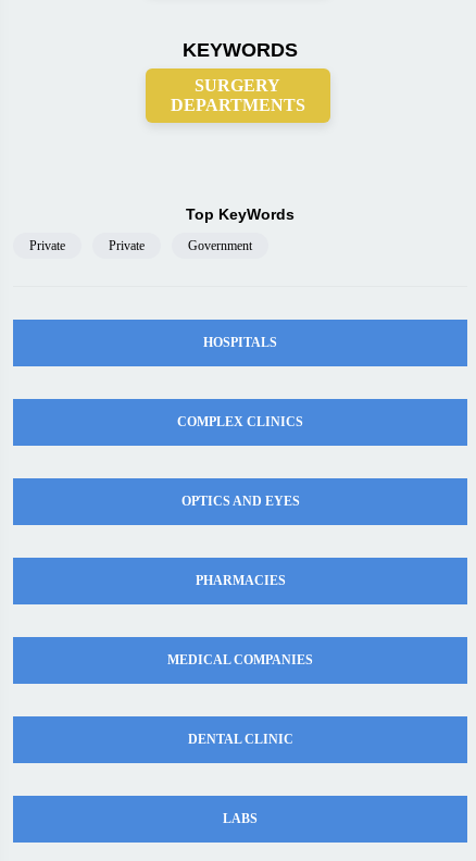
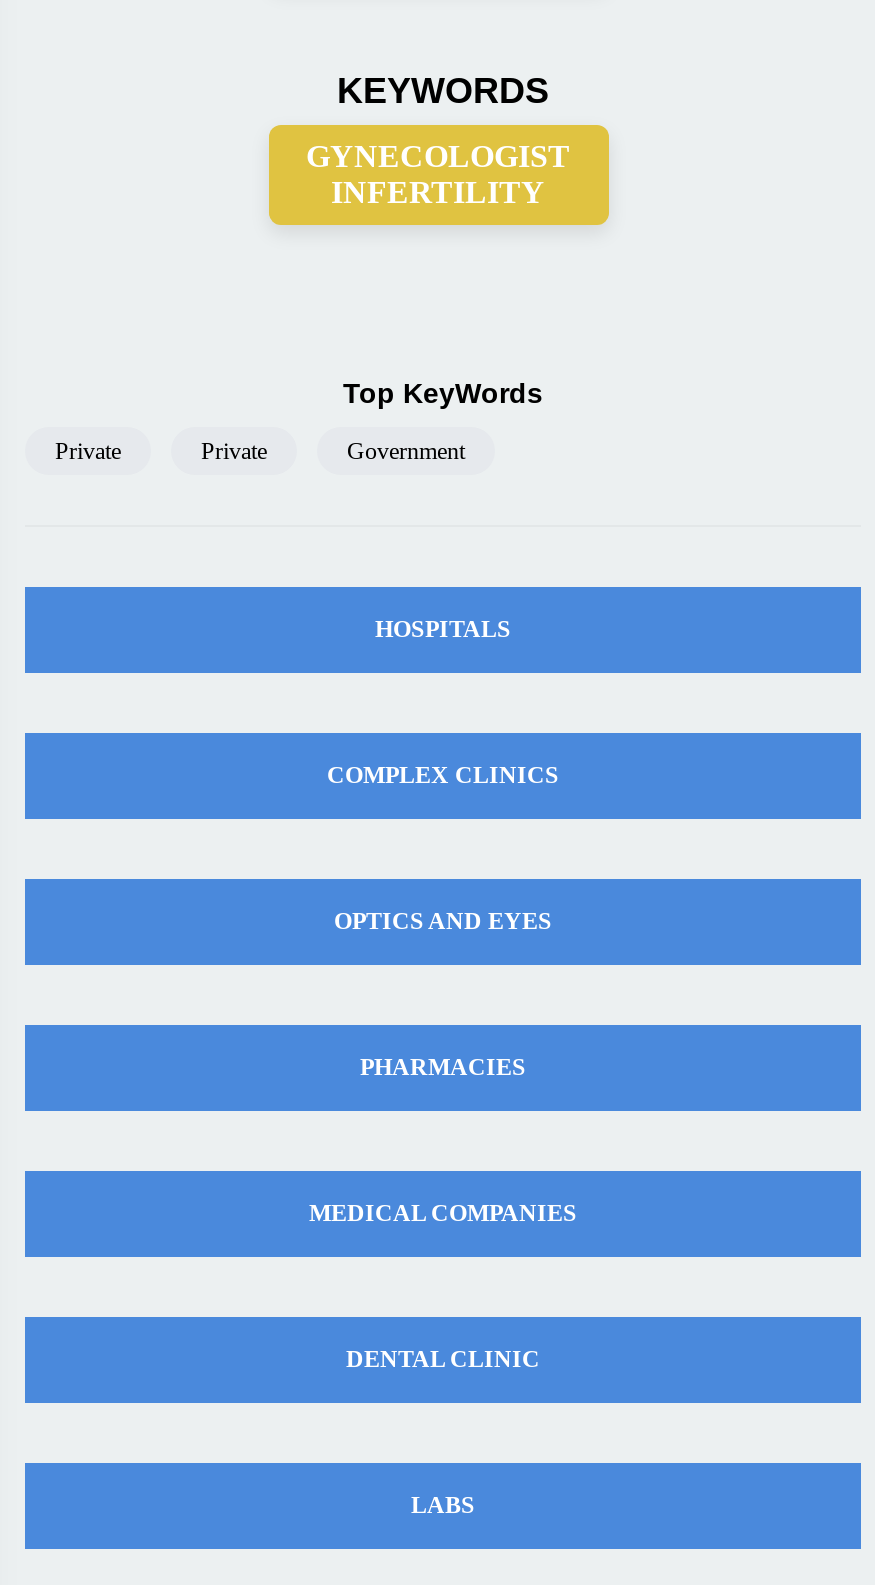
- SURGERY
- DEPARTMENTS
+ GYNECOLOGIST
+ INFERTILITY
